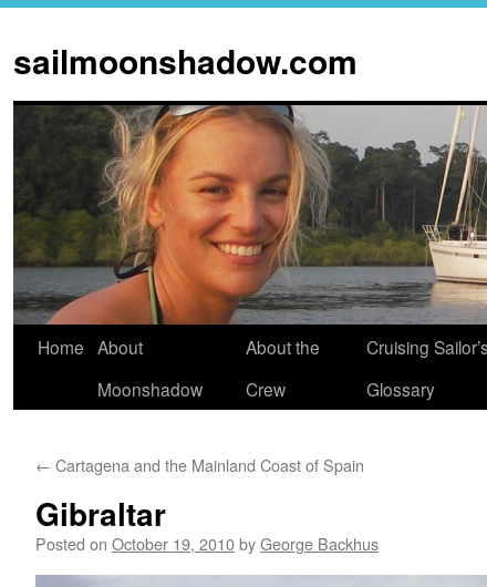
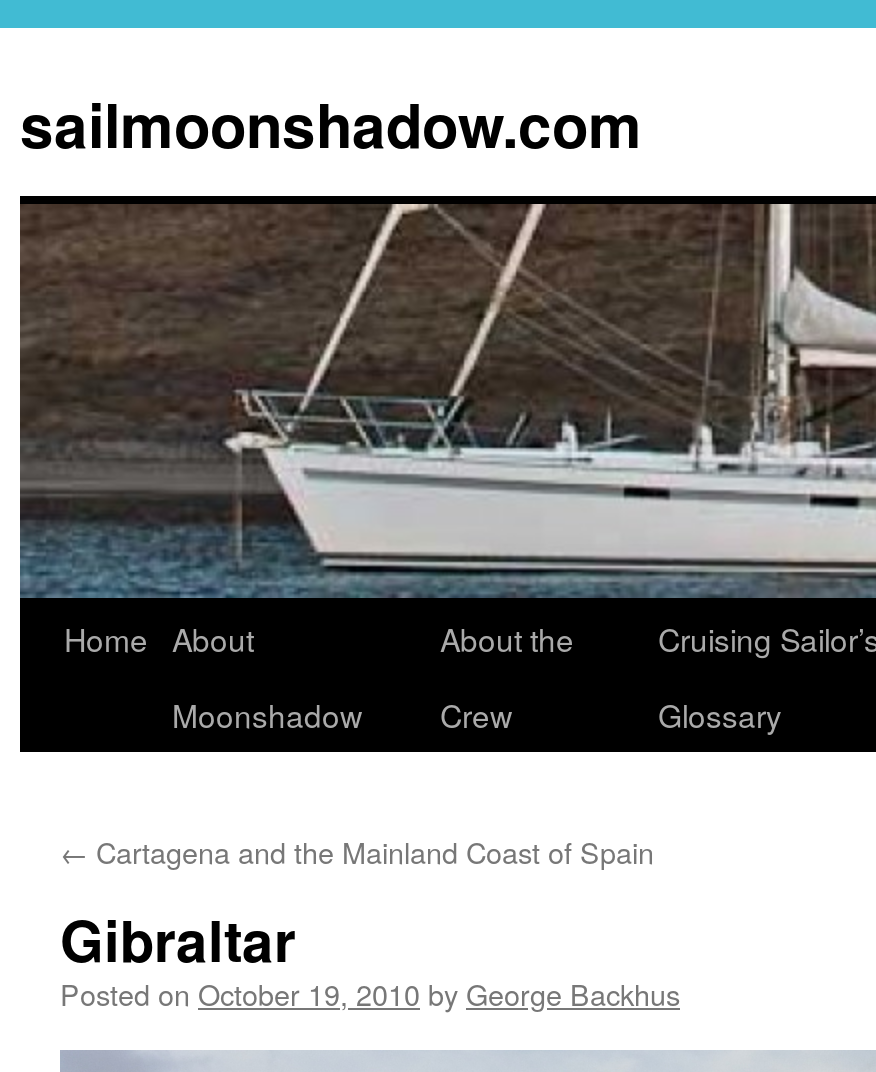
- [image]
+ [image]
